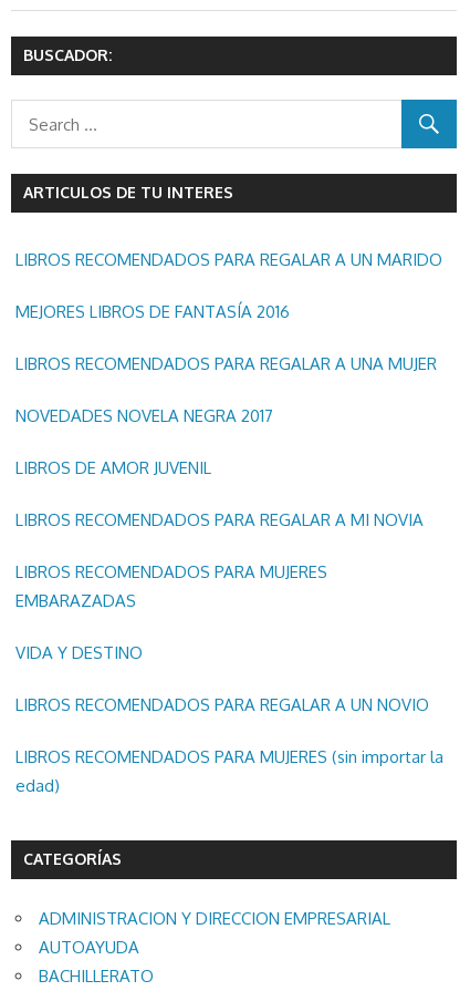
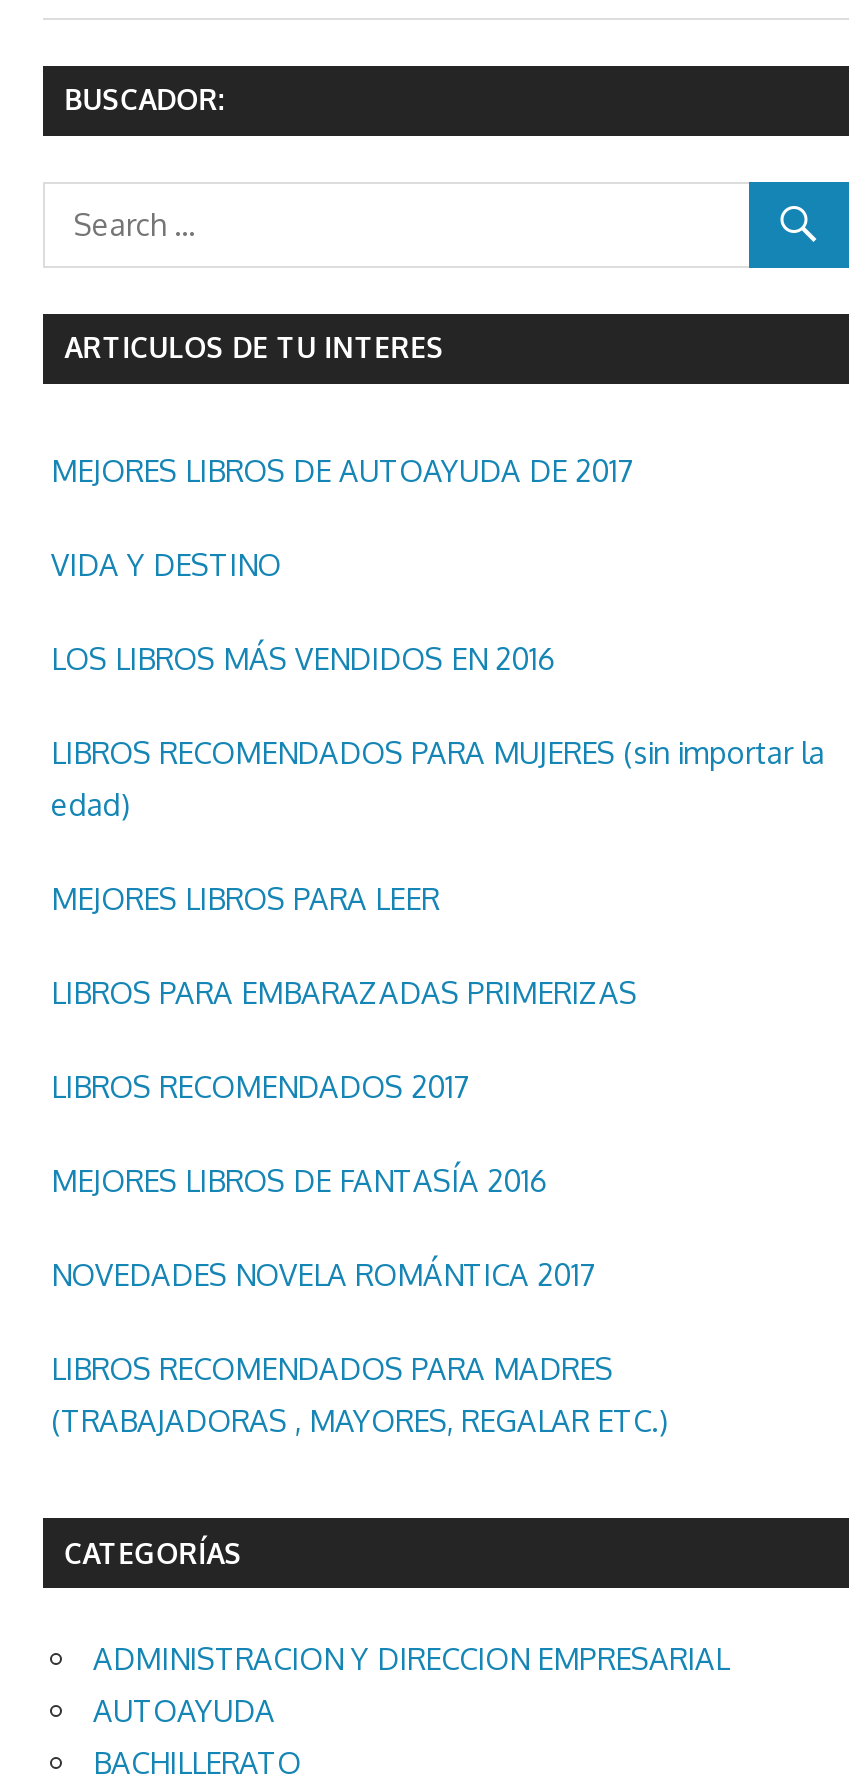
- LIBROS RECOMENDADOS PARA REGALAR A UN MARIDO
- LIBROS RECOMENDADOS PARA REGALAR A UNA MUJER
- NOVEDADES NOVELA NEGRA 2017
- LIBROS DE AMOR JUVENIL
- LIBROS RECOMENDADOS PARA REGALAR A MI NOVIA
- LIBROS RECOMENDADOS PARA MUJERES
- EMBARAZADAS
+ MEJORES LIBROS DE AUTOAYUDA DE 2017

moved down: MEJORES LIBROS DE FANTASÍA 2016

moved up: VIDA Y DESTINO

- LIBROS RECOMENDADOS PARA REGALAR A UN NOVIO
+ LOS LIBROS MÁS VENDIDOS EN 2016

moved up: LIBROS RECOMENDADOS PARA MUJERES (sin importar la | edad)

+ MEJORES LIBROS PARA LEER
+ LIBROS PARA EMBARAZADAS PRIMERIZAS
+ LIBROS RECOMENDADOS 2017
+ NOVEDADES NOVELA ROMÁNTICA 2017
+ LIBROS RECOMENDADOS PARA MADRES
+ (TRABAJADORAS , MAYORES, REGALAR ETC.)
